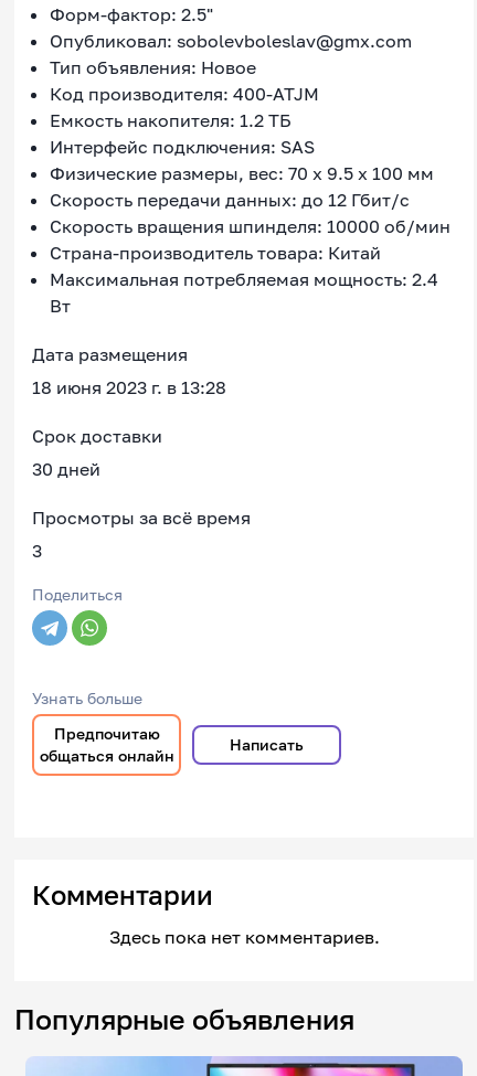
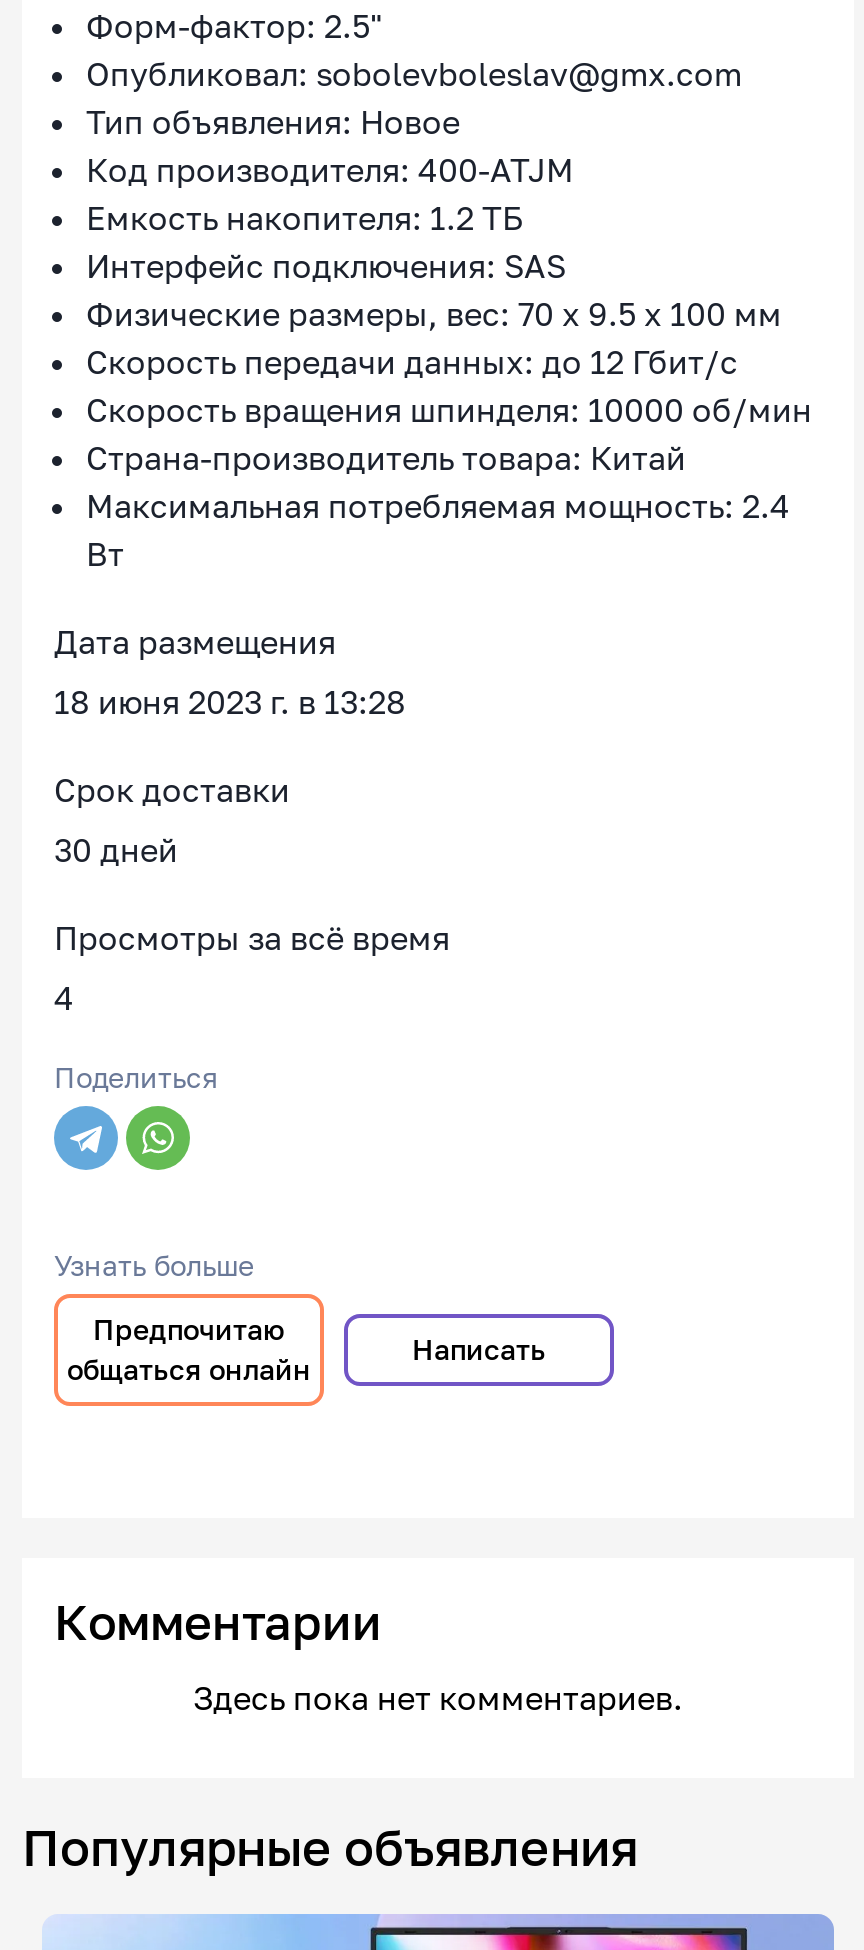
- 3
+ 4
